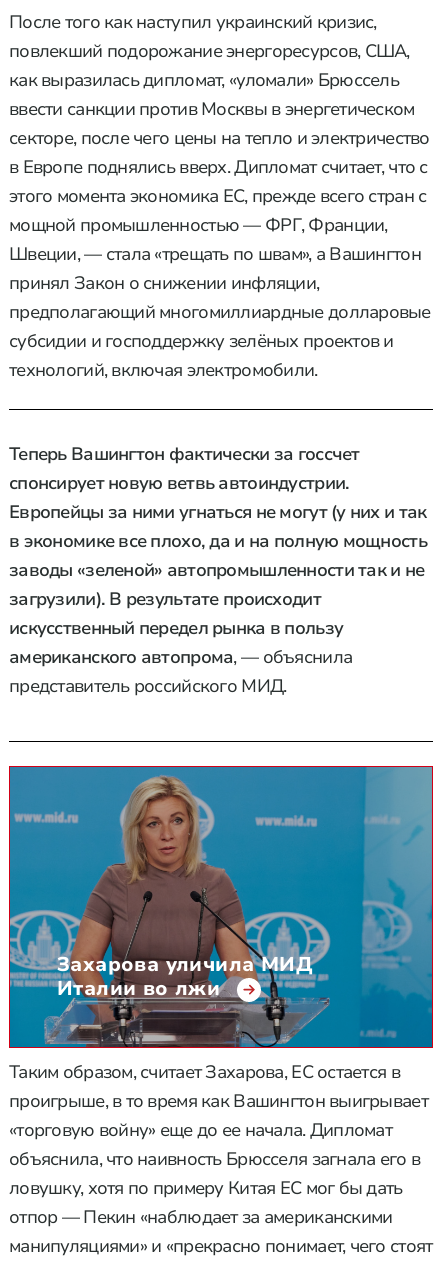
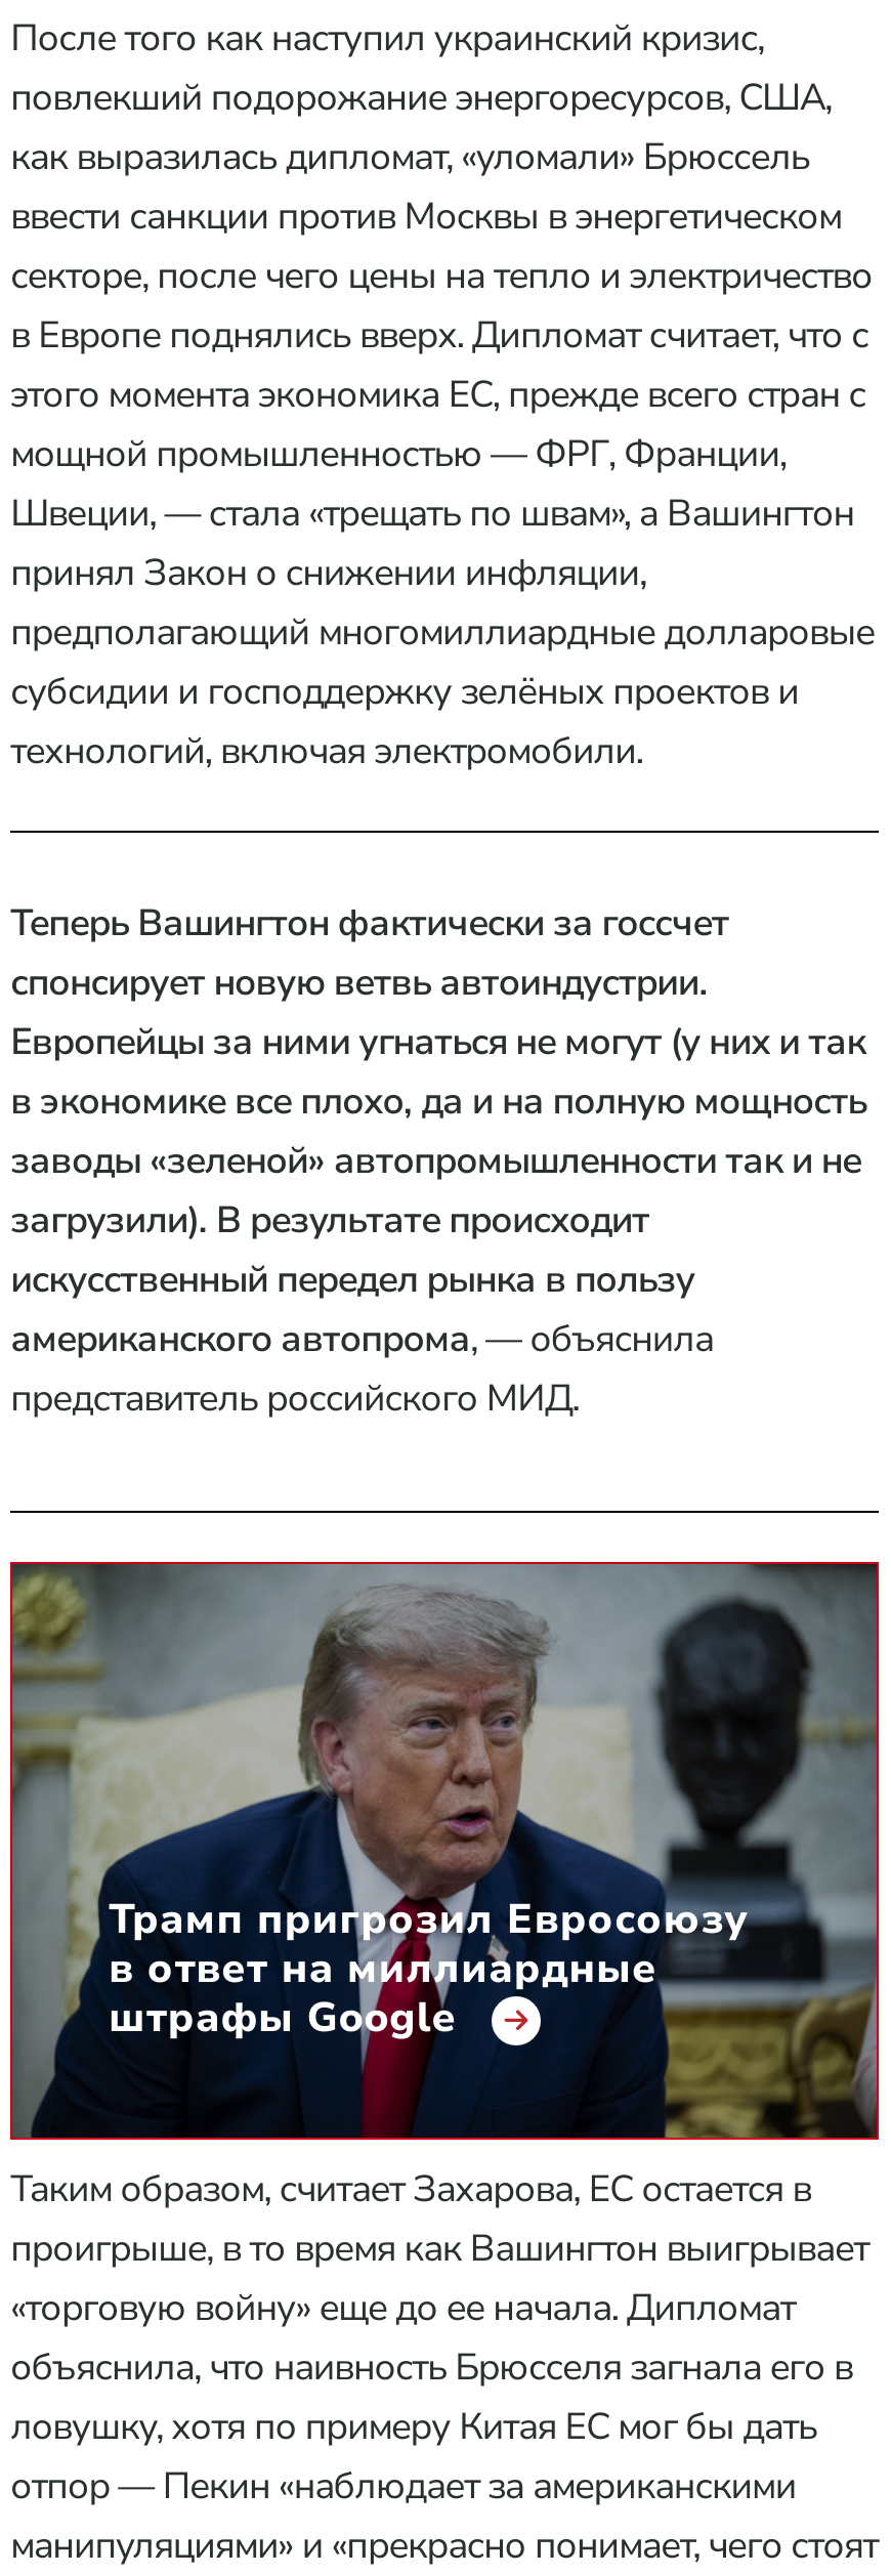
- [image]
- Захарова уличила МИД
- Италии во лжи
+ [image]
+ Трамп пригрозил Евросоюзу
+ в ответ на миллиардные
+ штрафы Google
